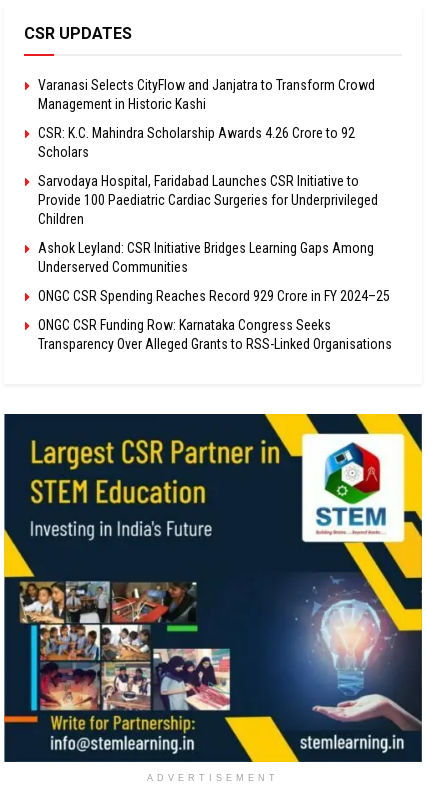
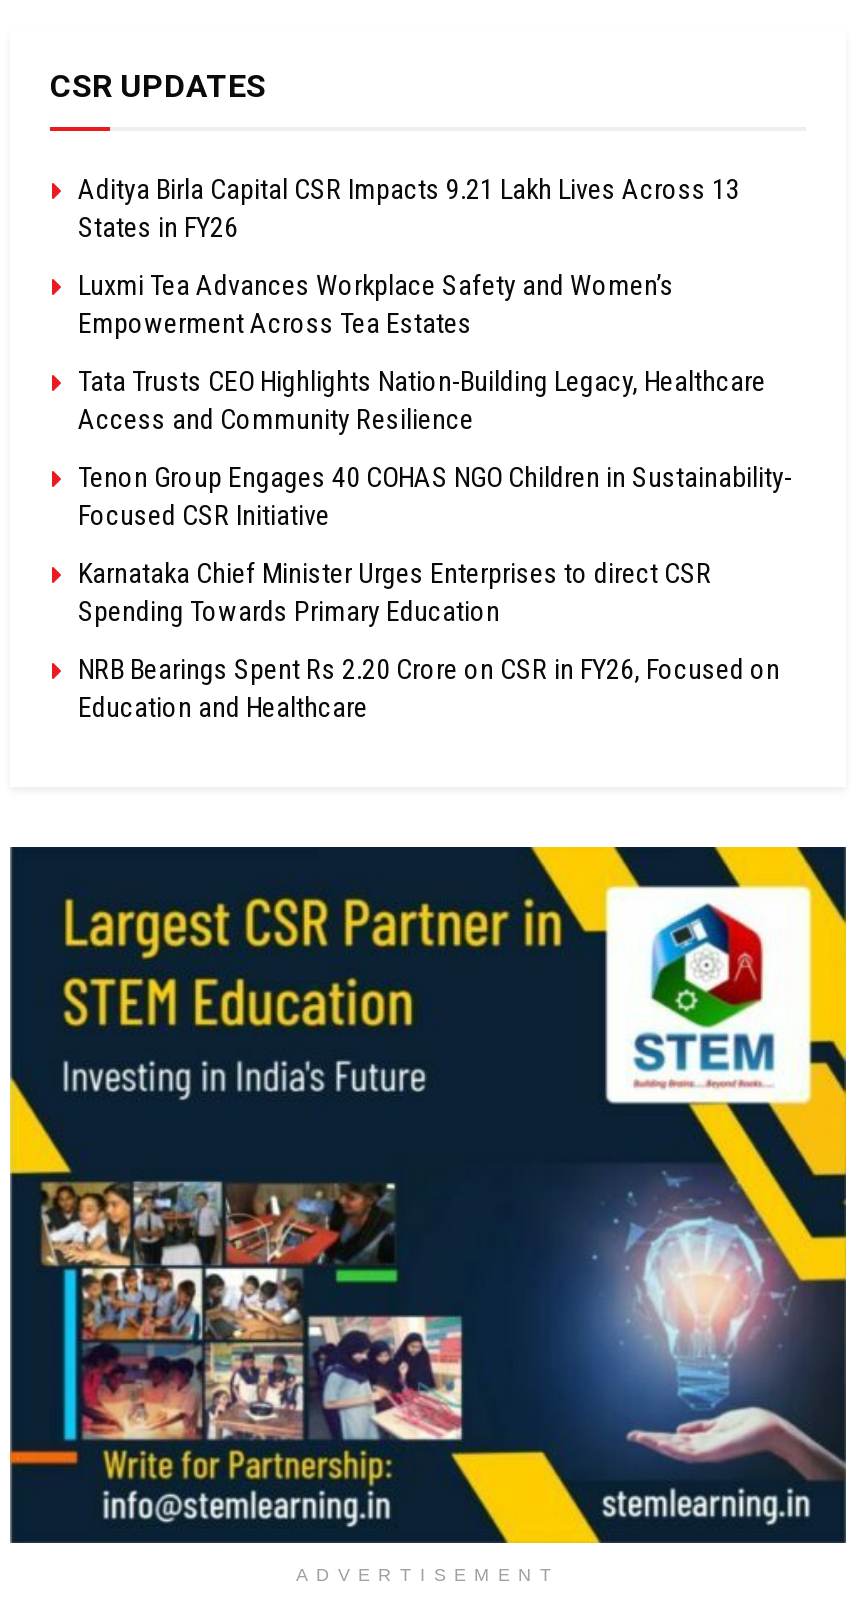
- Varanasi Selects CityFlow and Janjatra to Transform Crowd
- Management in Historic Kashi
+ Aditya Birla Capital CSR Impacts 9.21 Lakh Lives Across 13
+ States in FY26

- CSR: K.C. Mahindra Scholarship Awards ₹4.26 Crore to 92
- Scholars
+ Luxmi Tea Advances Workplace Safety and Women’s
+ Empowerment Across Tea Estates

- Sarvodaya Hospital, Faridabad Launches CSR Initiative to
- Provide 100 Paediatric Cardiac Surgeries for Underprivileged
- Children
+ Tata Trusts CEO Highlights Nation-Building Legacy, Healthcare
+ Access and Community Resilience

- Ashok Leyland: CSR Initiative Bridges Learning Gaps Among
- Underserved Communities
+ Tenon Group Engages 40 COHAS NGO Children in Sustainability-
+ Focused CSR Initiative

- ONGC CSR Spending Reaches Record ₹929 Crore in FY 2024–25
+ Karnataka Chief Minister Urges Enterprises to direct CSR
+ Spending Towards Primary Education

- ONGC CSR Funding Row: Karnataka Congress Seeks
- Transparency Over Alleged Grants to RSS-Linked Organisations
+ NRB Bearings Spent Rs 2.20 Crore on CSR in FY26, Focused on
+ Education and Healthcare
